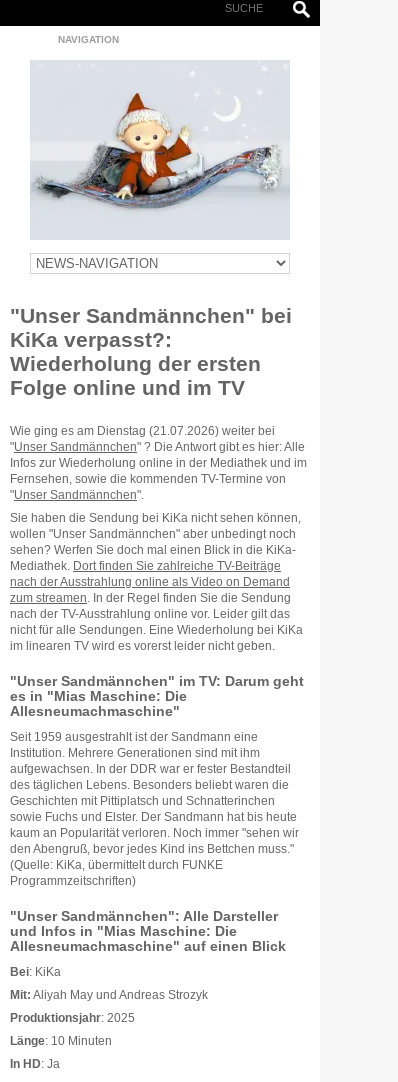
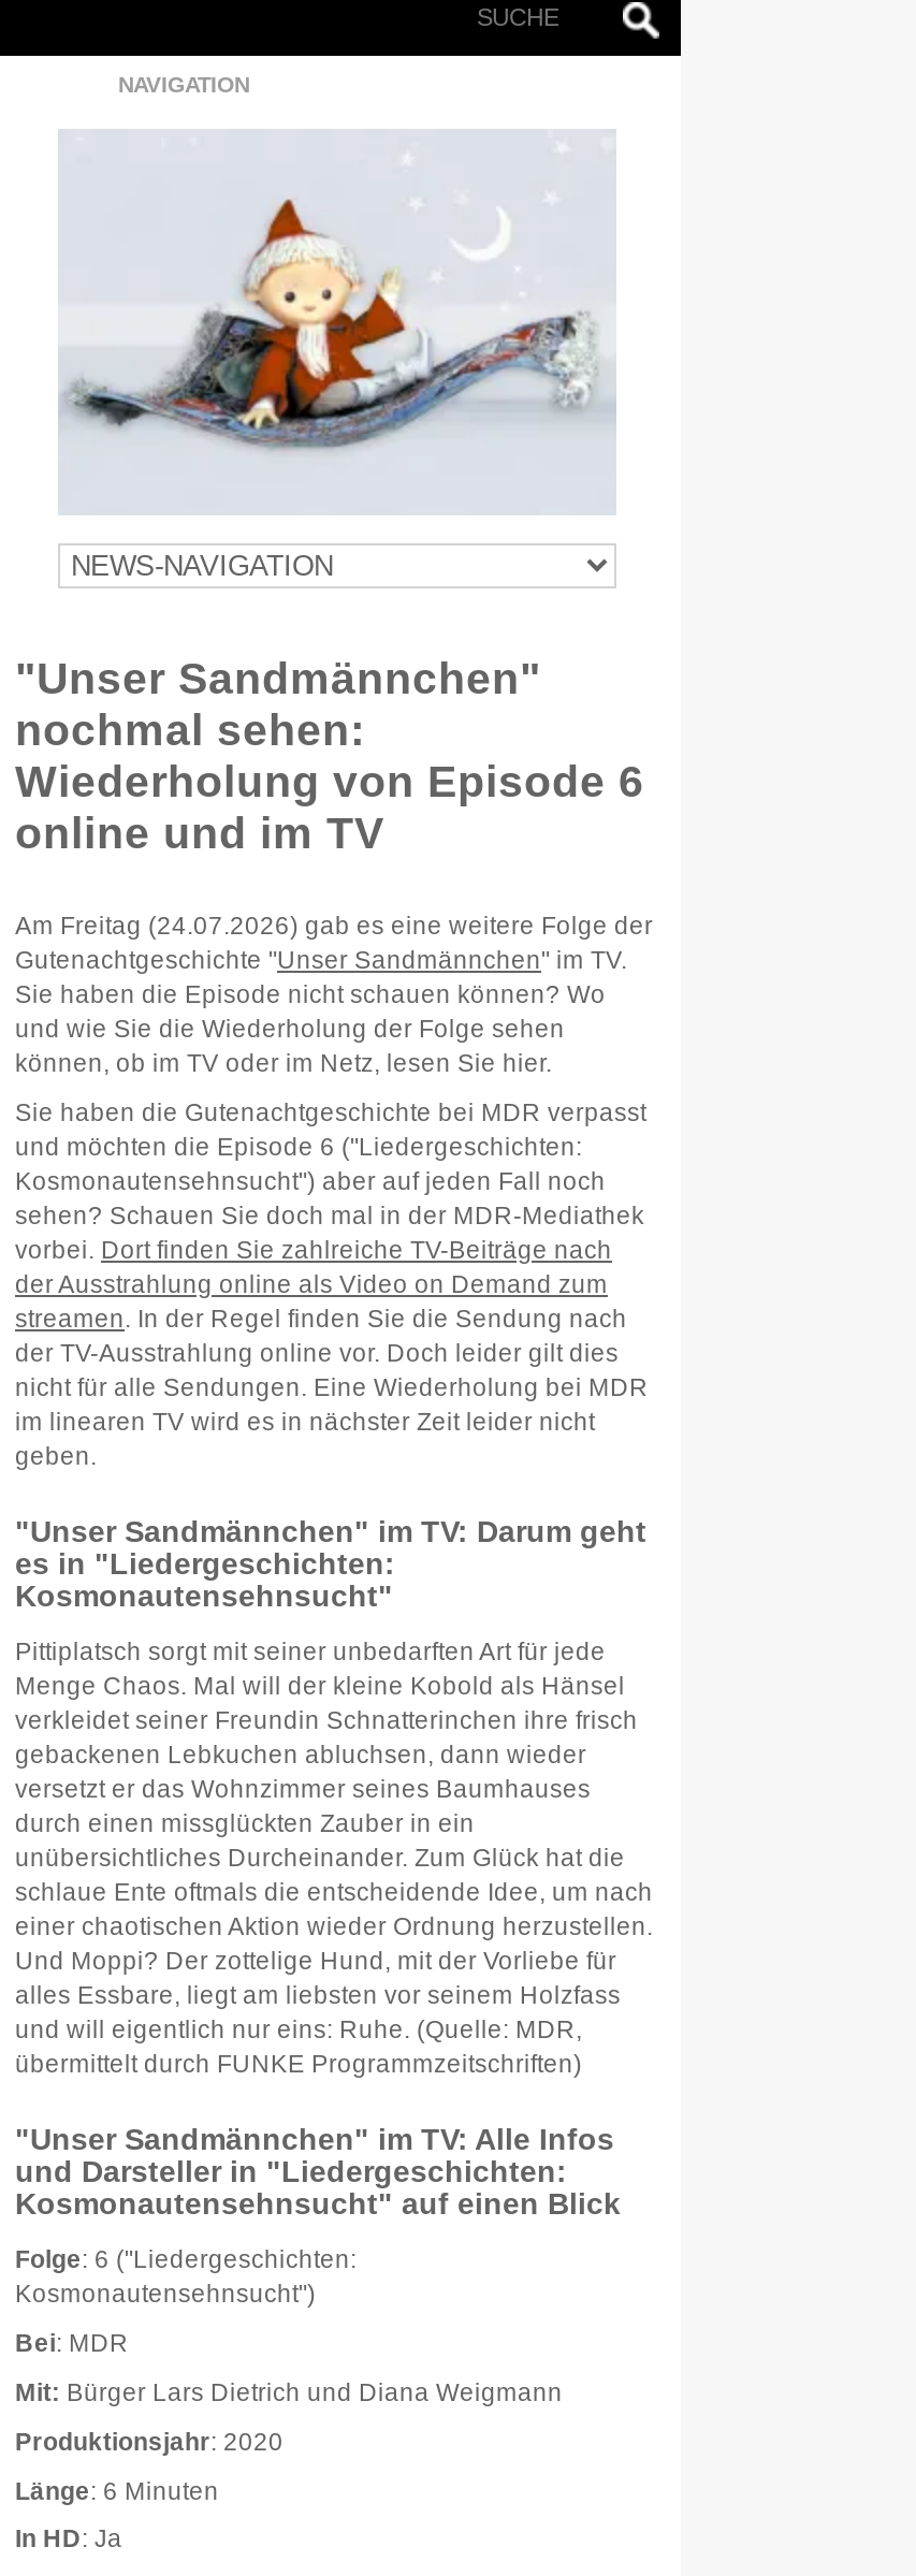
- "Unser Sandmännchen" bei
- KiKa verpasst?:
- Wiederholung der ersten
- Folge online und im TV
+ "Unser Sandmännchen"
+ nochmal sehen:
+ Wiederholung von Episode 6
+ online und im TV

- Wie ging es am Dienstag (21.07.2026) weiter bei
- "Unser Sandmännchen" ? Die Antwort gibt es hier: Alle
- Infos zur Wiederholung online in der Mediathek und im
- Fernsehen, sowie die kommenden TV-Termine von
- "Unser Sandmännchen".
+ Am Freitag (24.07.2026) gab es eine weitere Folge der
+ Gutenachtgeschichte "Unser Sandmännchen" im TV.
+ Sie haben die Episode nicht schauen können? Wo
+ und wie Sie die Wiederholung der Folge sehen
+ können, ob im TV oder im Netz, lesen Sie hier.

- Sie haben die Sendung bei KiKa nicht sehen können,
- wollen "Unser Sandmännchen" aber unbedingt noch
- sehen? Werfen Sie doch mal einen Blick in die KiKa-
- Mediathek. Dort finden Sie zahlreiche TV-Beiträge
- nach der Ausstrahlung online als Video on Demand
- zum streamen. In der Regel finden Sie die Sendung
- nach der TV-Ausstrahlung online vor. Leider gilt das
- nicht für alle Sendungen. Eine Wiederholung bei KiKa
- im linearen TV wird es vorerst leider nicht geben.
+ Sie haben die Gutenachtgeschichte bei MDR verpasst
+ und möchten die Episode 6 ("Liedergeschichten:
+ Kosmonautensehnsucht") aber auf jeden Fall noch
+ sehen? Schauen Sie doch mal in der MDR-Mediathek
+ vorbei. Dort finden Sie zahlreiche TV-Beiträge nach
+ der Ausstrahlung online als Video on Demand zum
+ streamen. In der Regel finden Sie die Sendung nach
+ der TV-Ausstrahlung online vor. Doch leider gilt dies
+ nicht für alle Sendungen. Eine Wiederholung bei MDR
+ im linearen TV wird es in nächster Zeit leider nicht
+ geben.

- es in "Mias Maschine: Die
- Allesneumachmaschine"
- Seit 1959 ausgestrahlt ist der Sandmann eine
- Institution. Mehrere Generationen sind mit ihm
- aufgewachsen. In der DDR war er fester Bestandteil
- des täglichen Lebens. Besonders beliebt waren die
- Geschichten mit Pittiplatsch und Schnatterinchen
- sowie Fuchs und Elster. Der Sandmann hat bis heute
- kaum an Popularität verloren. Noch immer "sehen wir
- den Abengruß, bevor jedes Kind ins Bettchen muss."
- (Quelle: KiKa, übermittelt durch FUNKE
- Programmzeitschriften)
- "Unser Sandmännchen": Alle Darsteller
- und Infos in "Mias Maschine: Die
- Allesneumachmaschine" auf einen Blick
- Bei: KiKa
- Mit: Aliyah May und Andreas Strozyk
- Produktionsjahr: 2025
- Länge: 10 Minuten
+ es in "Liedergeschichten:
+ Kosmonautensehnsucht"
+ Pittiplatsch sorgt mit seiner unbedarften Art für jede
+ Menge Chaos. Mal will der kleine Kobold als Hänsel
+ verkleidet seiner Freundin Schnatterinchen ihre frisch
+ gebackenen Lebkuchen abluchsen, dann wieder
+ versetzt er das Wohnzimmer seines Baumhauses
+ durch einen missglückten Zauber in ein
+ unübersichtliches Durcheinander. Zum Glück hat die
+ schlaue Ente oftmals die entscheidende Idee, um nach
+ einer chaotischen Aktion wieder Ordnung herzustellen.
+ Und Moppi? Der zottelige Hund, mit der Vorliebe für
+ alles Essbare, liegt am liebsten vor seinem Holzfass
+ und will eigentlich nur eins: Ruhe. (Quelle: MDR,
+ übermittelt durch FUNKE Programmzeitschriften)
+ "Unser Sandmännchen" im TV: Alle Infos
+ und Darsteller in "Liedergeschichten:
+ Kosmonautensehnsucht" auf einen Blick
+ Folge: 6 ("Liedergeschichten:
+ Kosmonautensehnsucht")
+ Bei: MDR
+ Mit: Bürger Lars Dietrich und Diana Weigmann
+ Produktionsjahr: 2020
+ Länge: 6 Minuten
